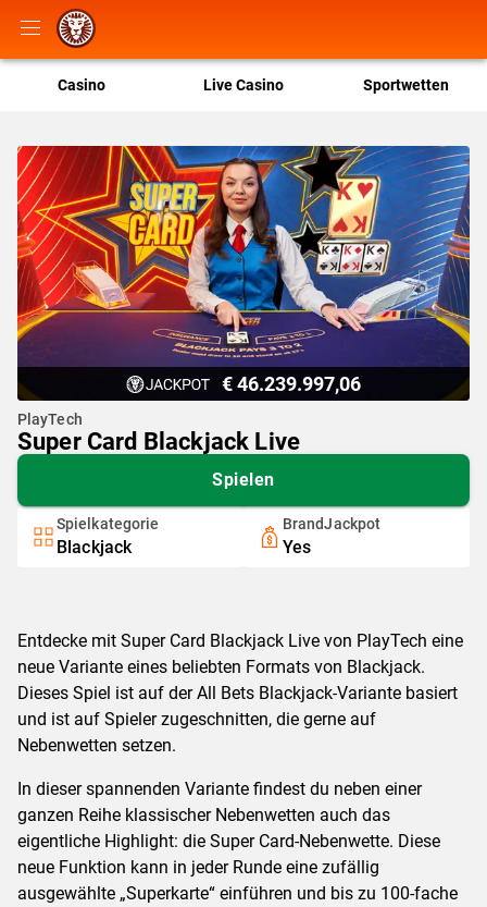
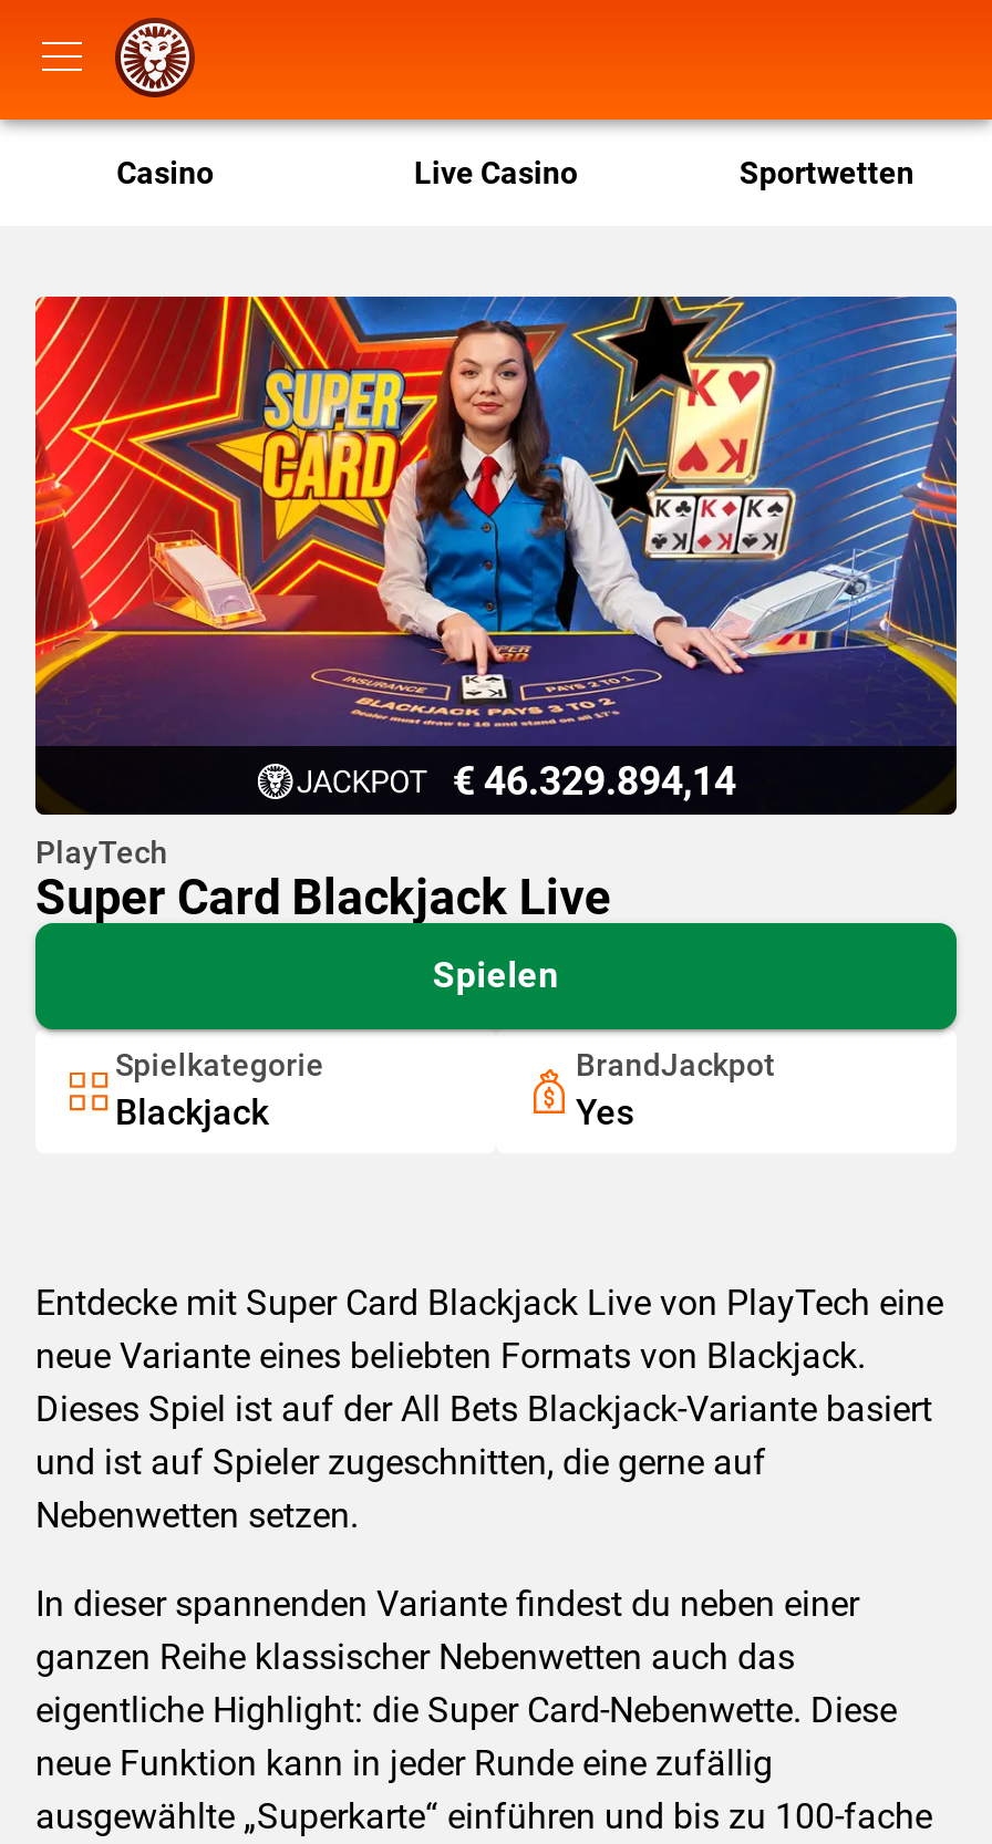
- € 46.239.997,06
+ € 46.329.894,14
